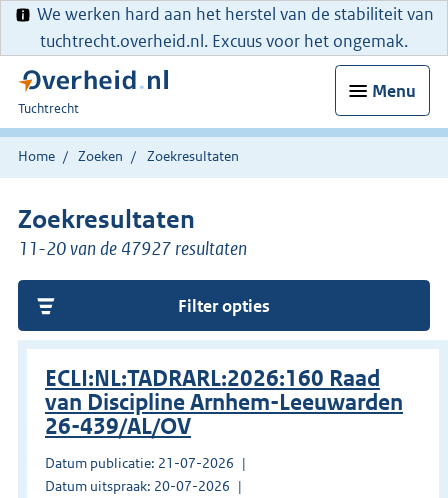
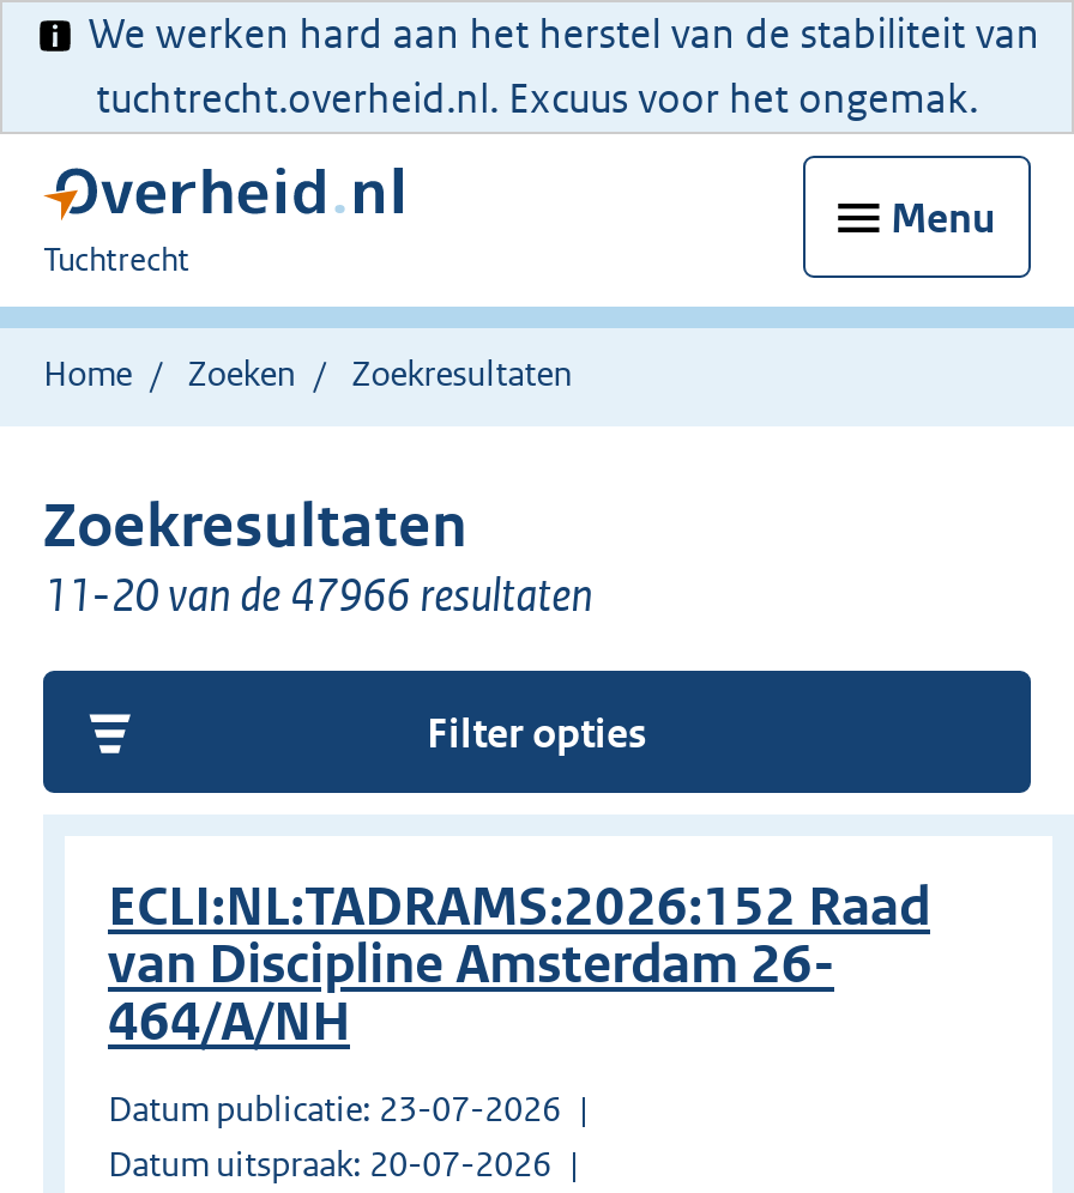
- 11-20 van de 47927 resultaten
+ 11-20 van de 47966 resultaten

- ECLI:NL:TADRARL:2026:160 Raad
- van Discipline Arnhem-Leeuwarden
- 26-439/AL/OV
+ ECLI:NL:TADRAMS:2026:152 Raad
+ van Discipline Amsterdam 26-
+ 464/A/NH

- Datum publicatie: 21-07-2026
+ Datum publicatie: 23-07-2026
